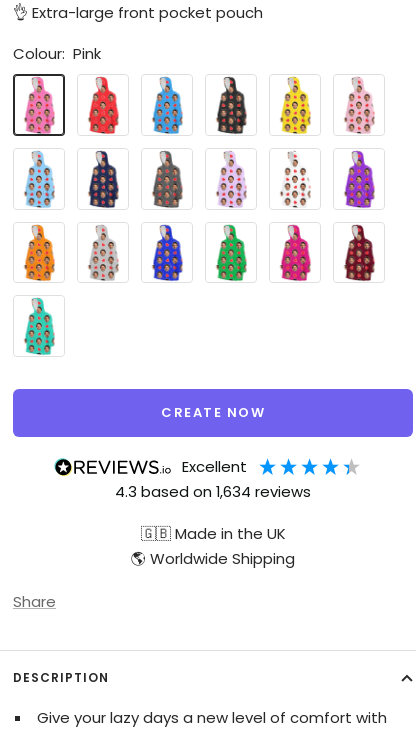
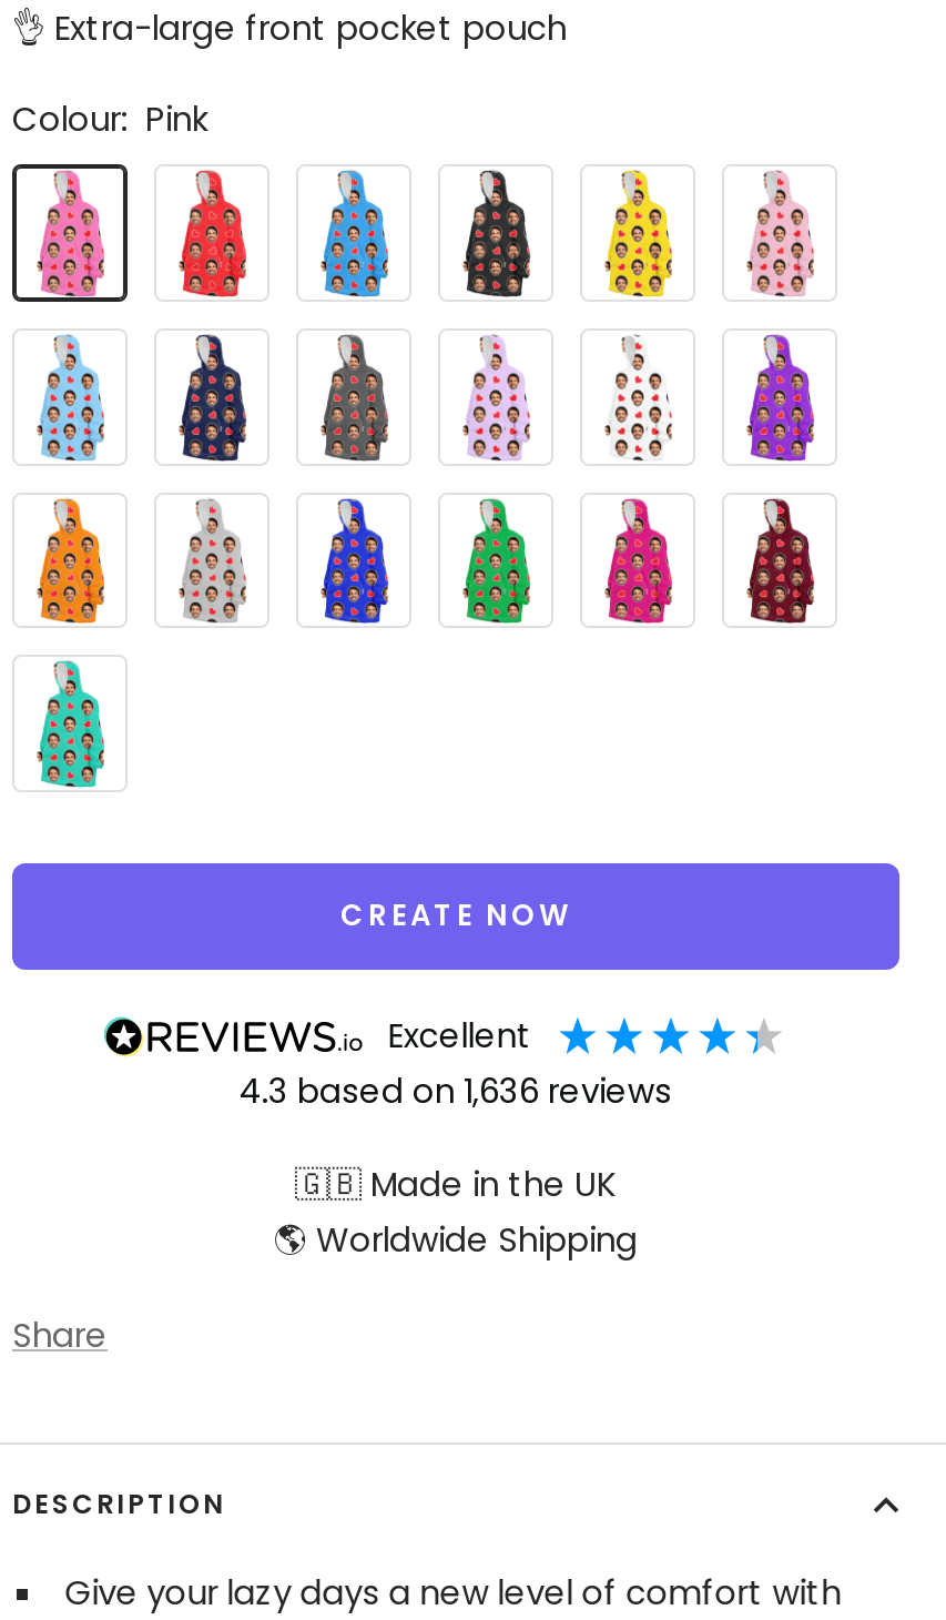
- 4.3 based on 1,634 reviews
+ 4.3 based on 1,636 reviews
